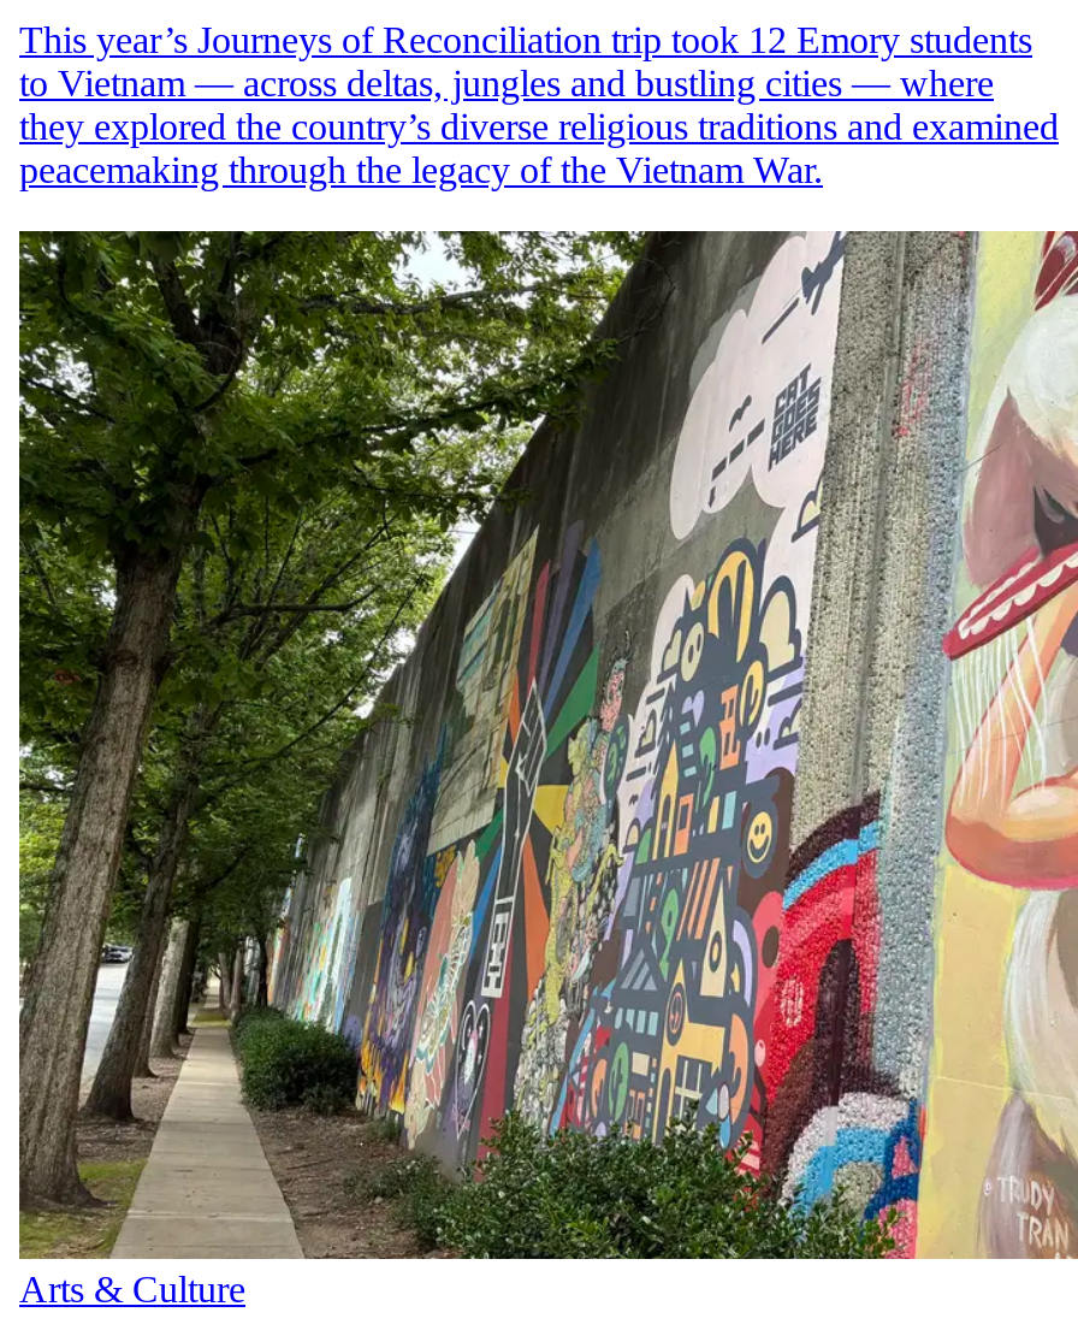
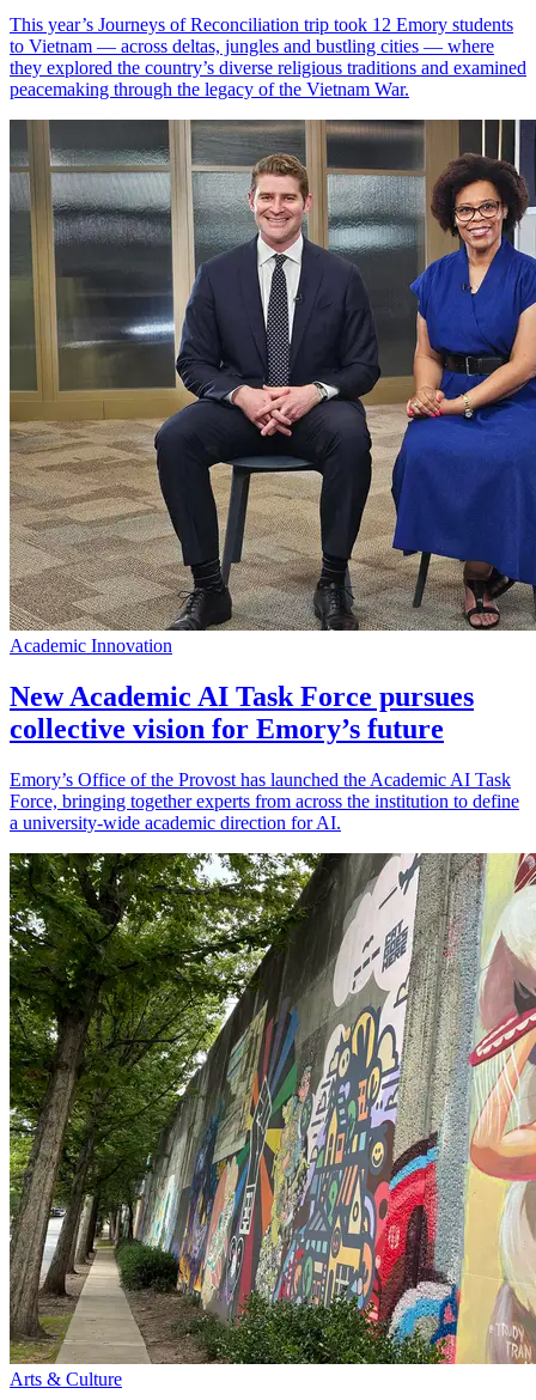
+ [image]
+ Academic Innovation
+ New Academic AI Task Force pursues
+ collective vision for Emory’s future
+ Emory’s Office of the Provost has launched the Academic AI Task
+ Force, bringing together experts from across the institution to define
+ a university-wide academic direction for AI.
